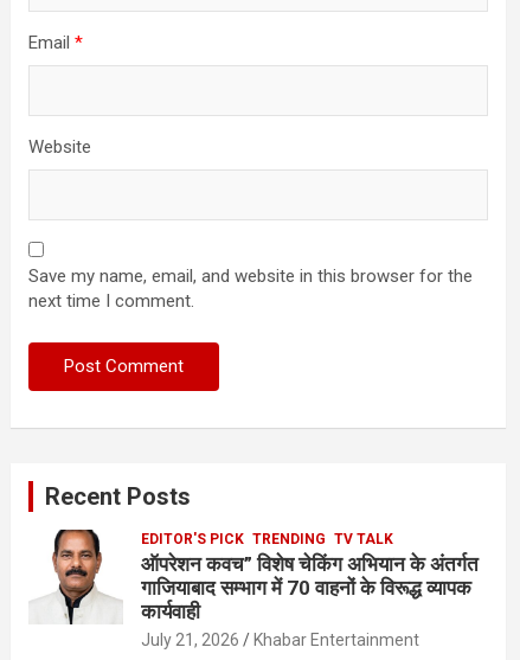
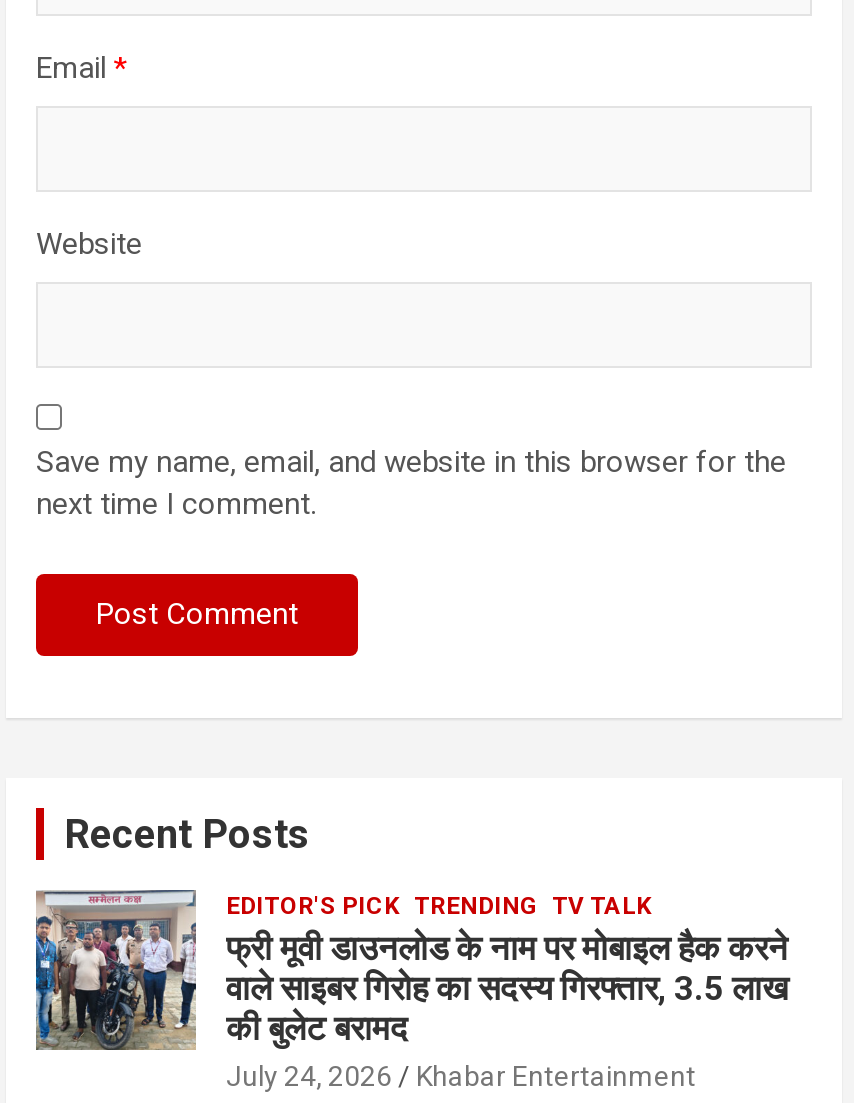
- [image]
- ऑपरेशन कवच” विशेष चेकिंग अभियान के अंतर्गत
- गाजियाबाद सम्भाग में 70 वाहनों के विरूद्ध व्यापक
- कार्यवाही
- July 21, 2026
+ [image]
+ फ्री मूवी डाउनलोड के नाम पर मोबाइल हैक करने
+ वाले साइबर गिरोह का सदस्य गिरफ्तार, 3.5 लाख
+ की बुलेट बरामद
+ July 24, 2026
